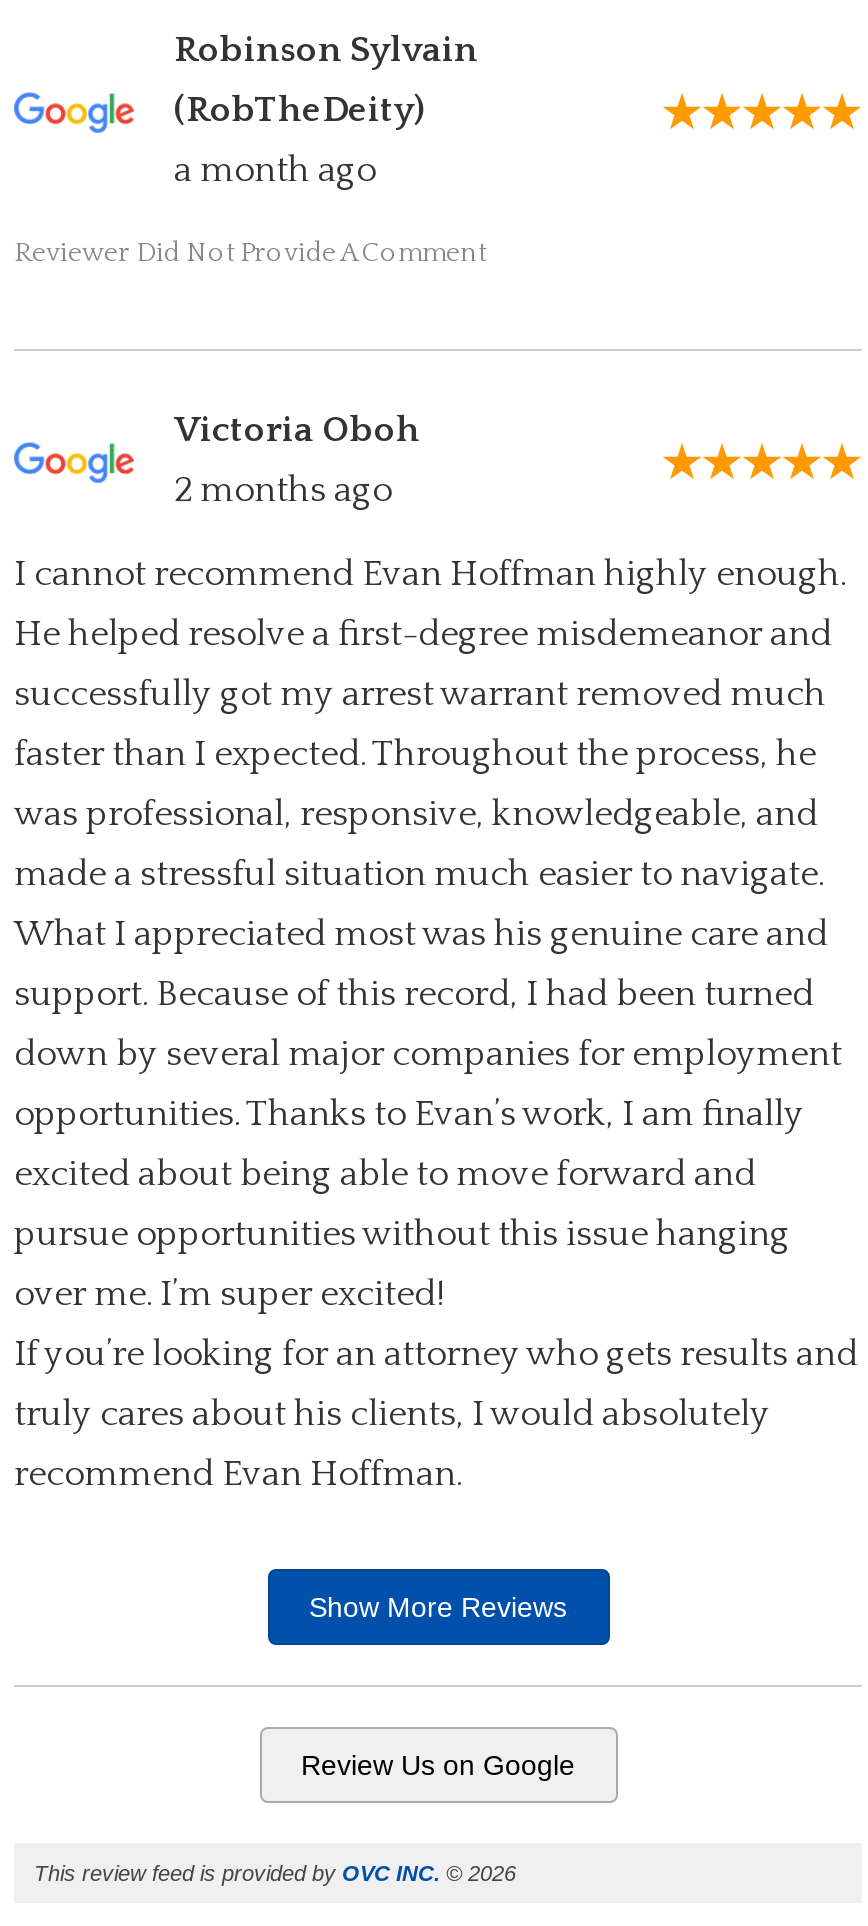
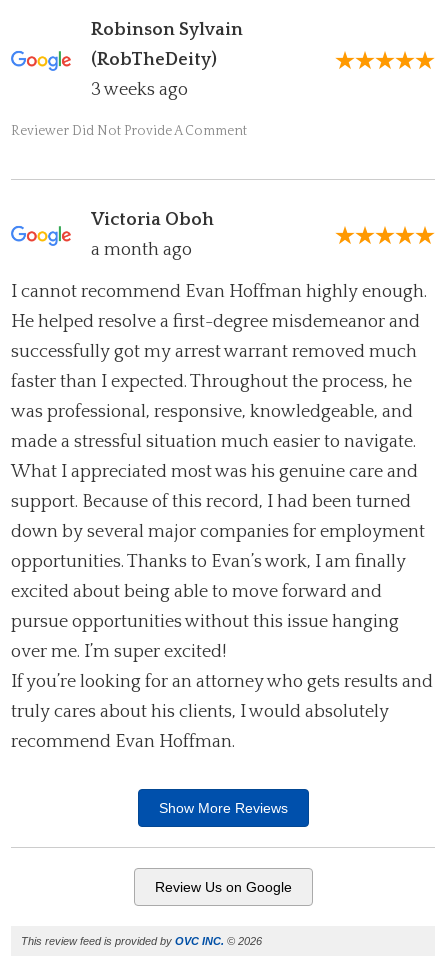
+ 3 weeks ago

moved down: a month ago

- 2 months ago
